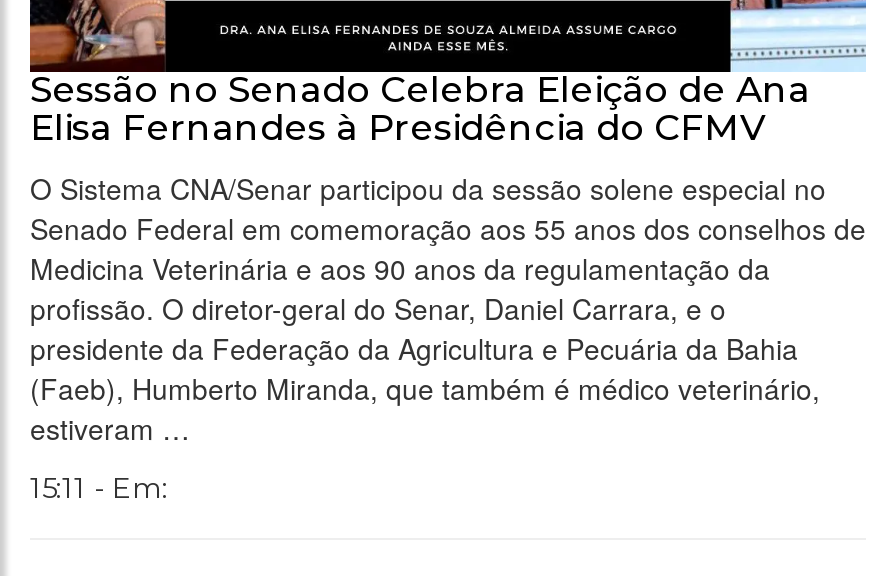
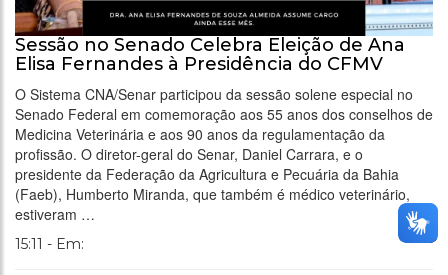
+ [image]
